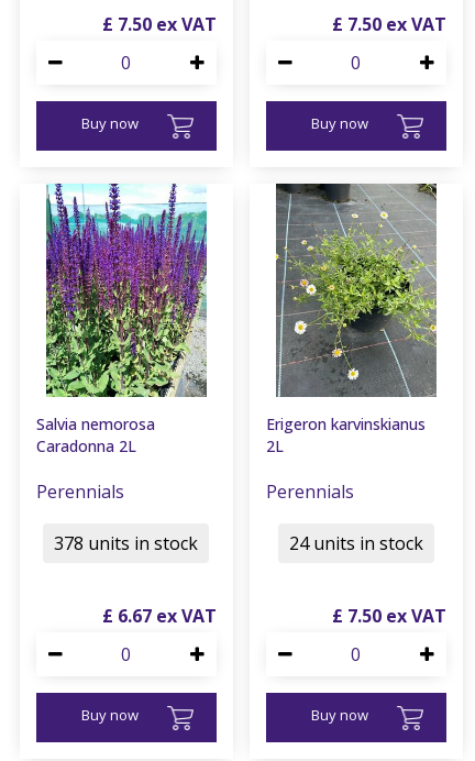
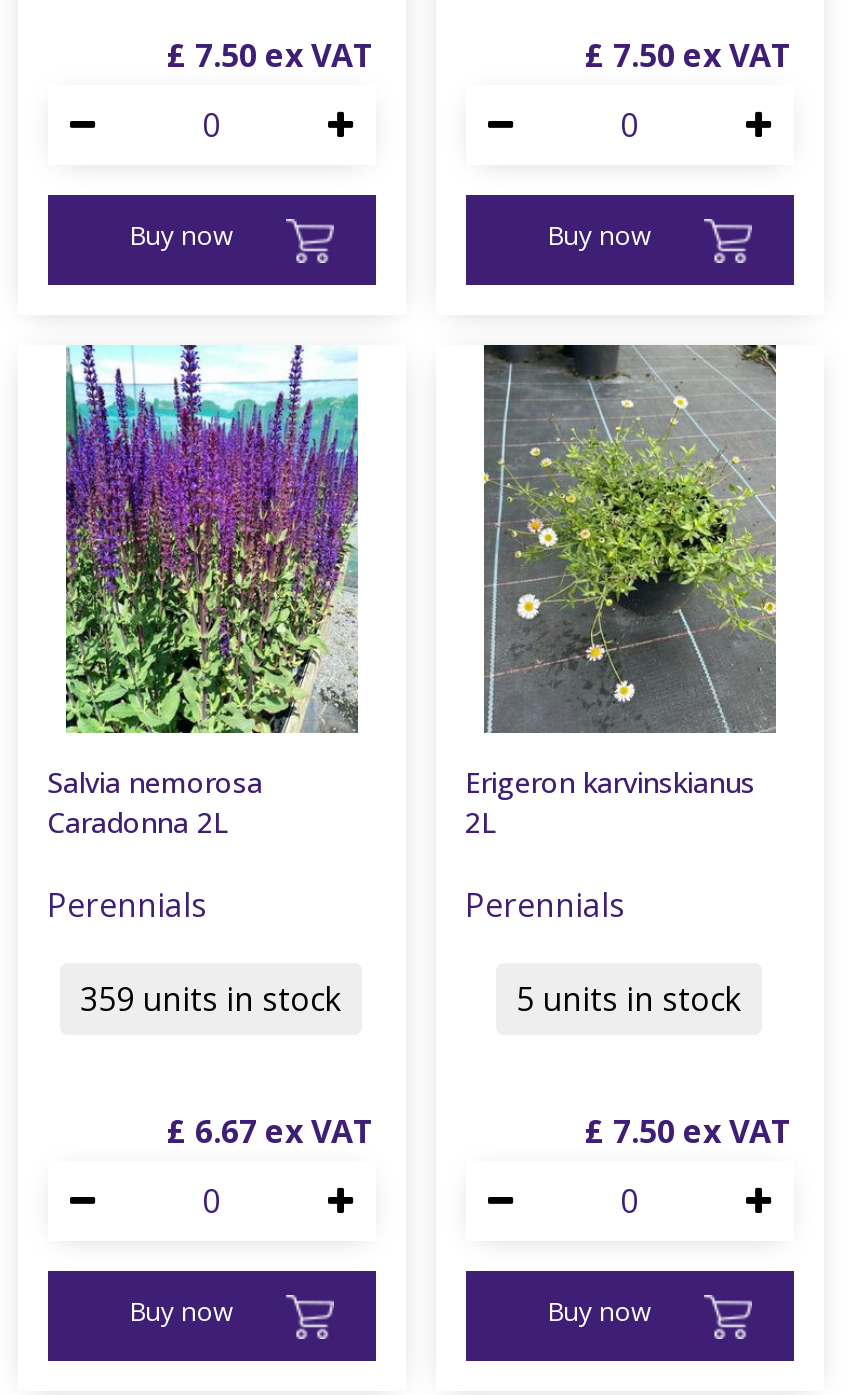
- 378 units in stock
+ 359 units in stock

- 24 units in stock
+ 5 units in stock
